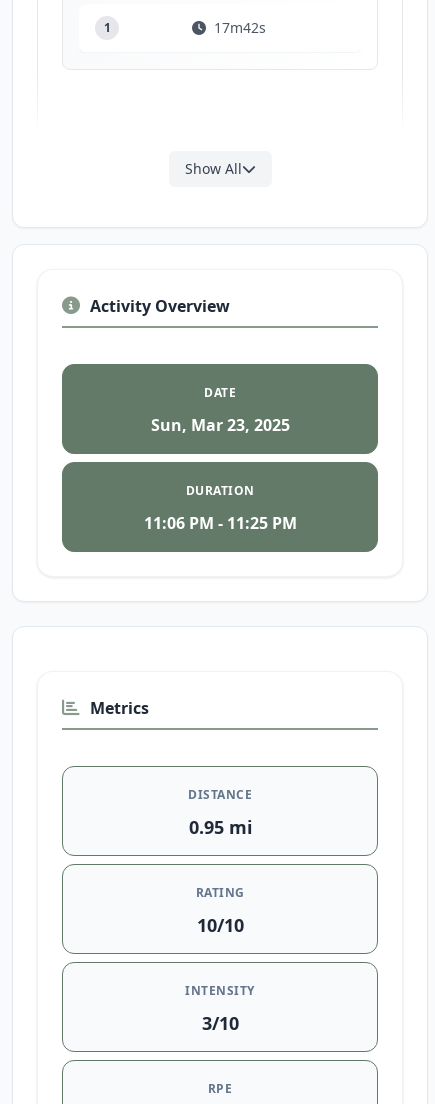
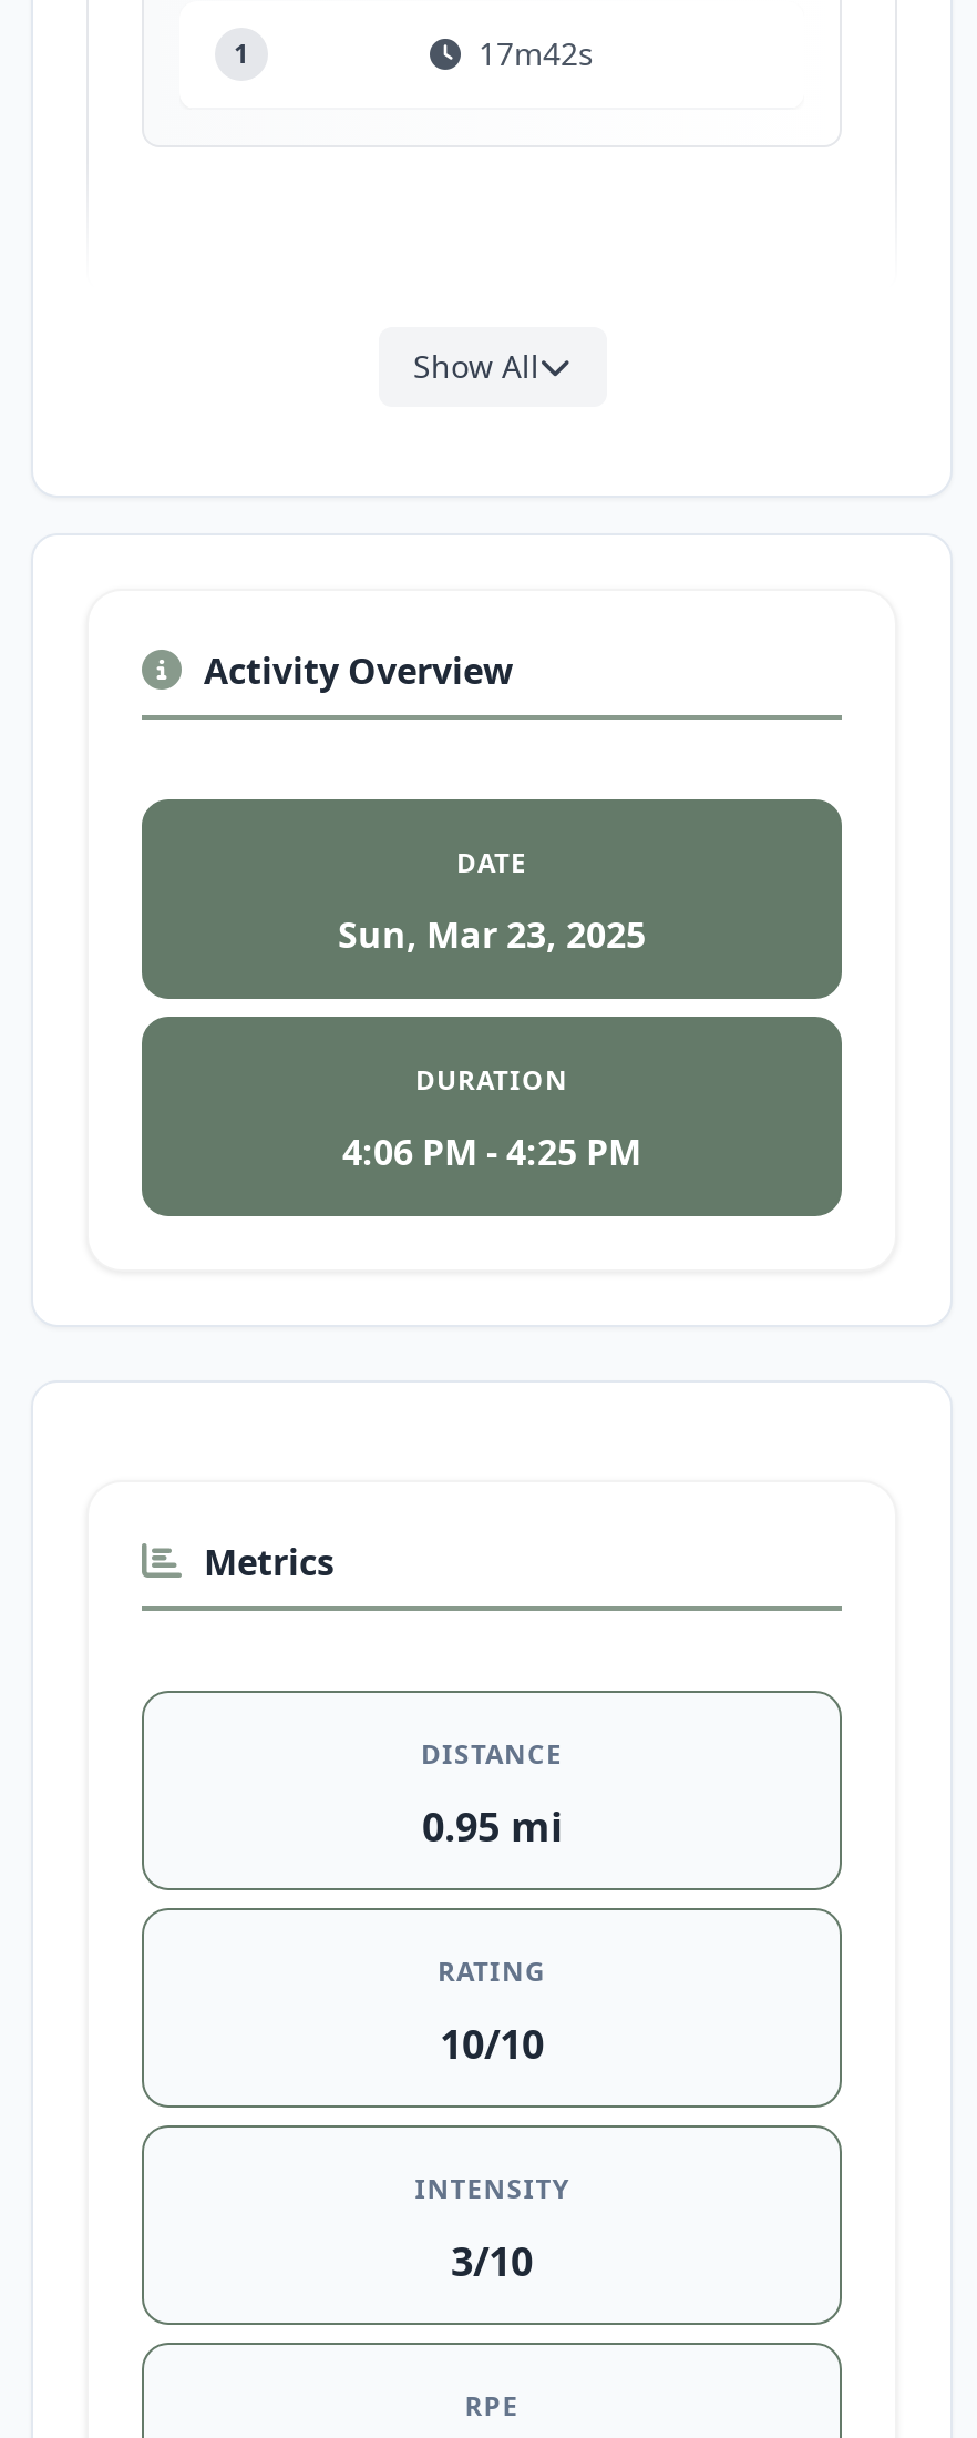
- 11:06 PM - 11:25 PM
+ 4:06 PM - 4:25 PM
